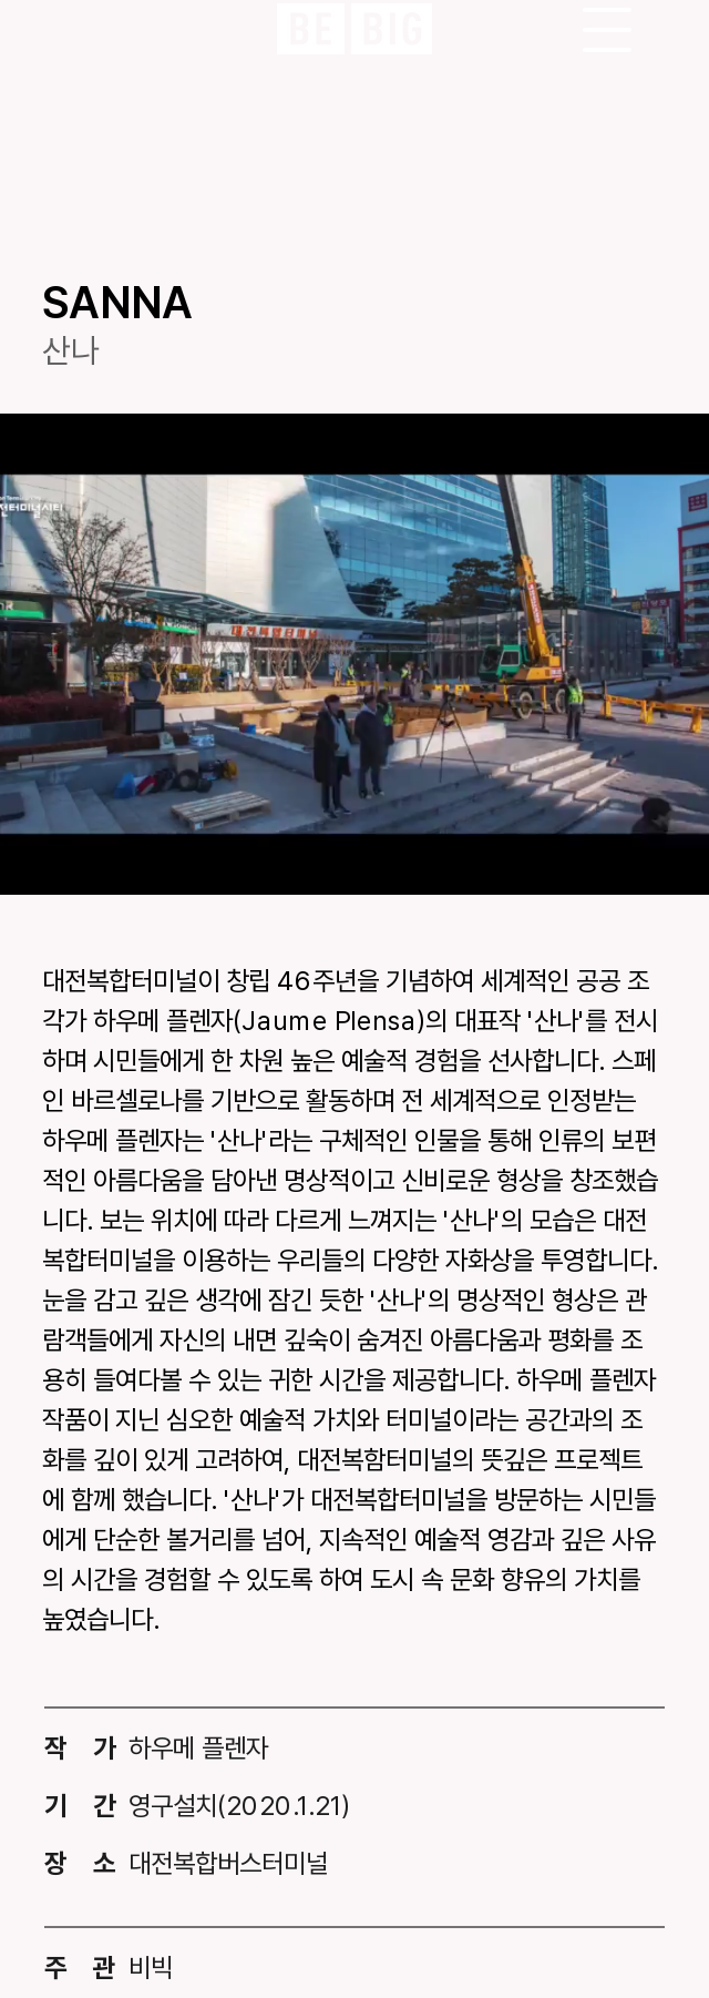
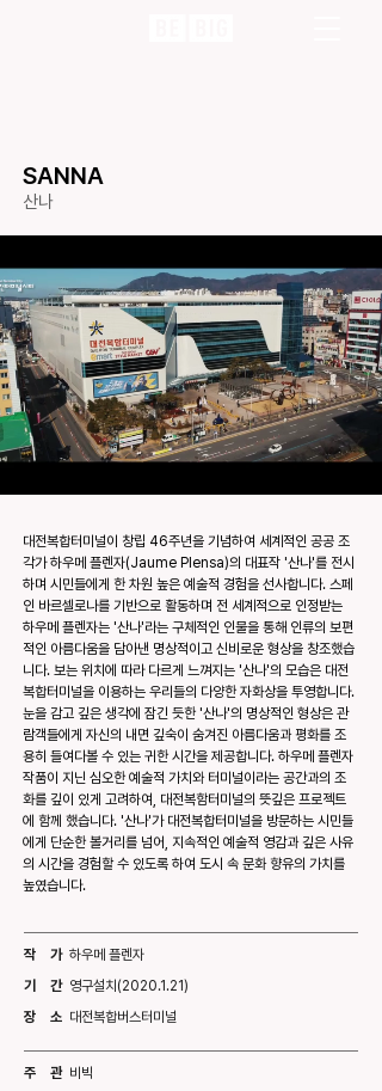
- [image]
+ [image]
